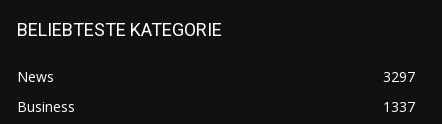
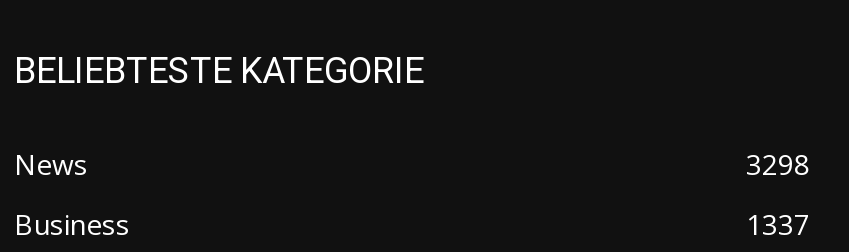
- 3297
+ 3298
